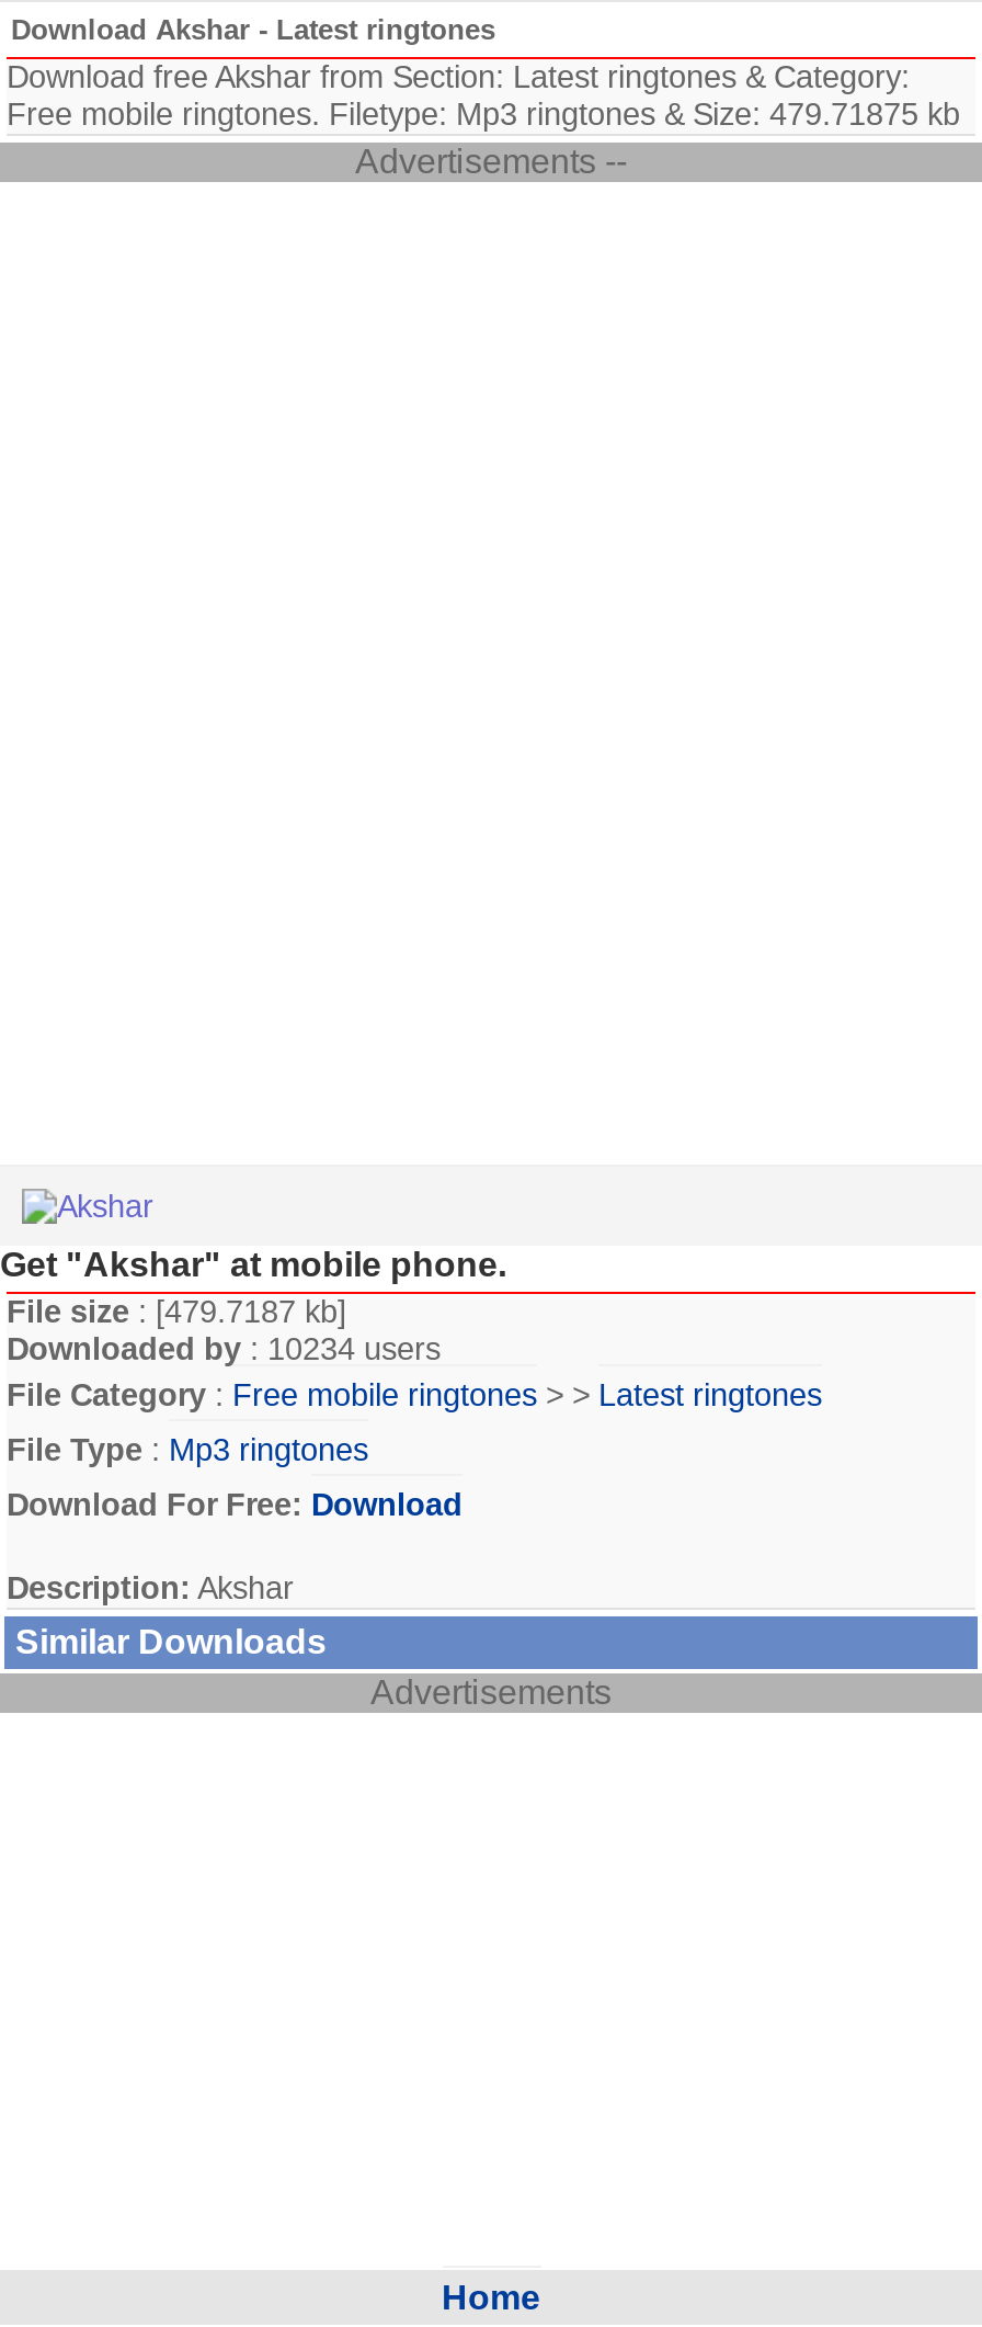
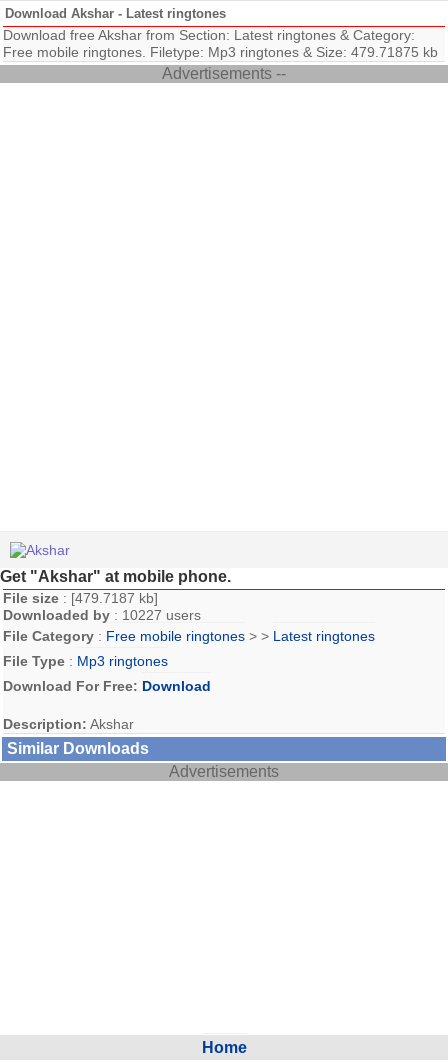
- Downloaded by: 10234 users
+ Downloaded by: 10227 users
